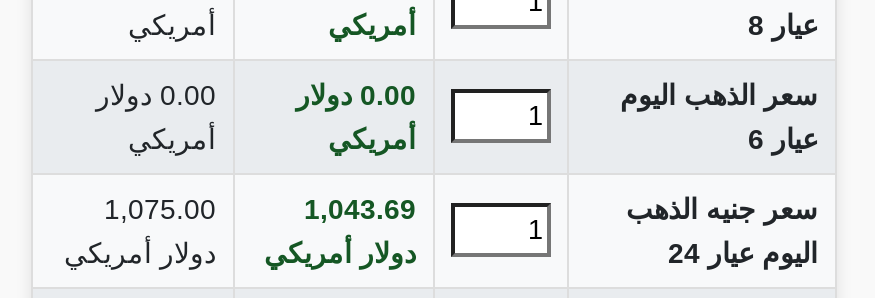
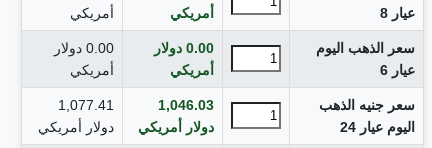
- 1,075.00
+ 1,077.41

- 1,043.69
+ 1,046.03
